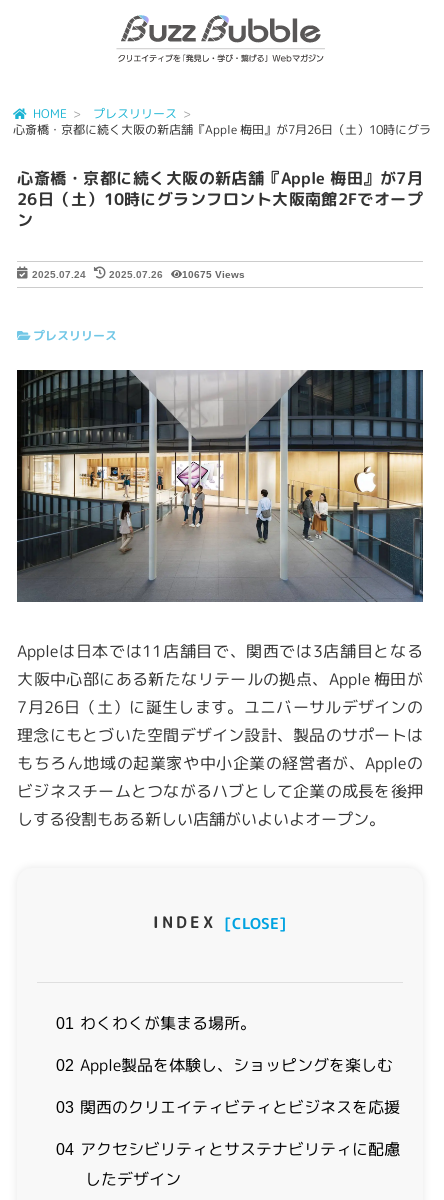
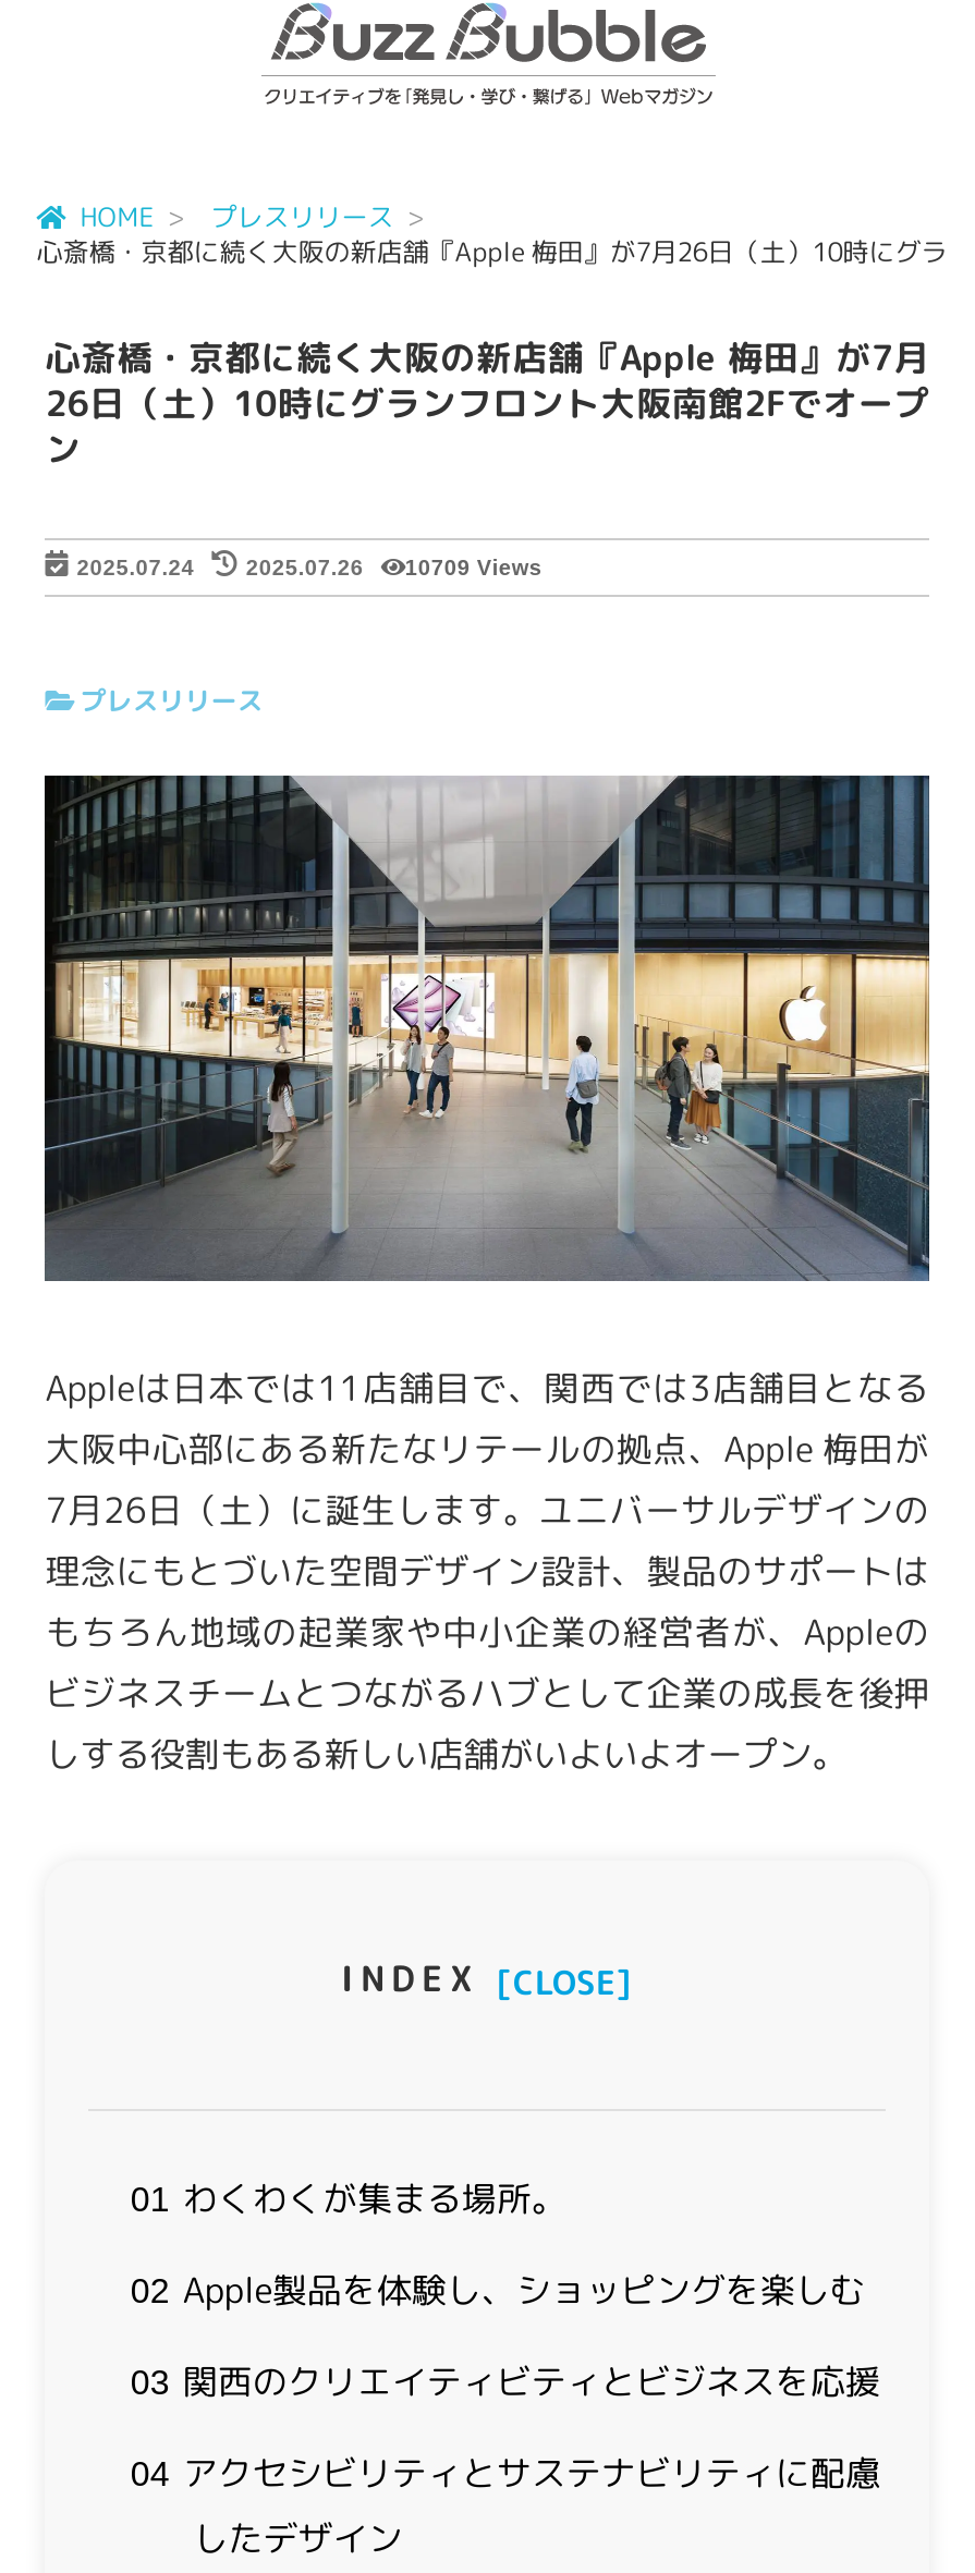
- 2025.07.26 10675 Views
+ 2025.07.26 10709 Views
